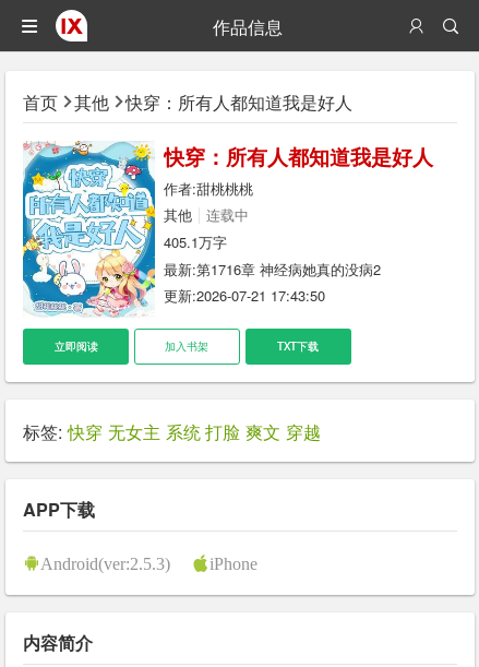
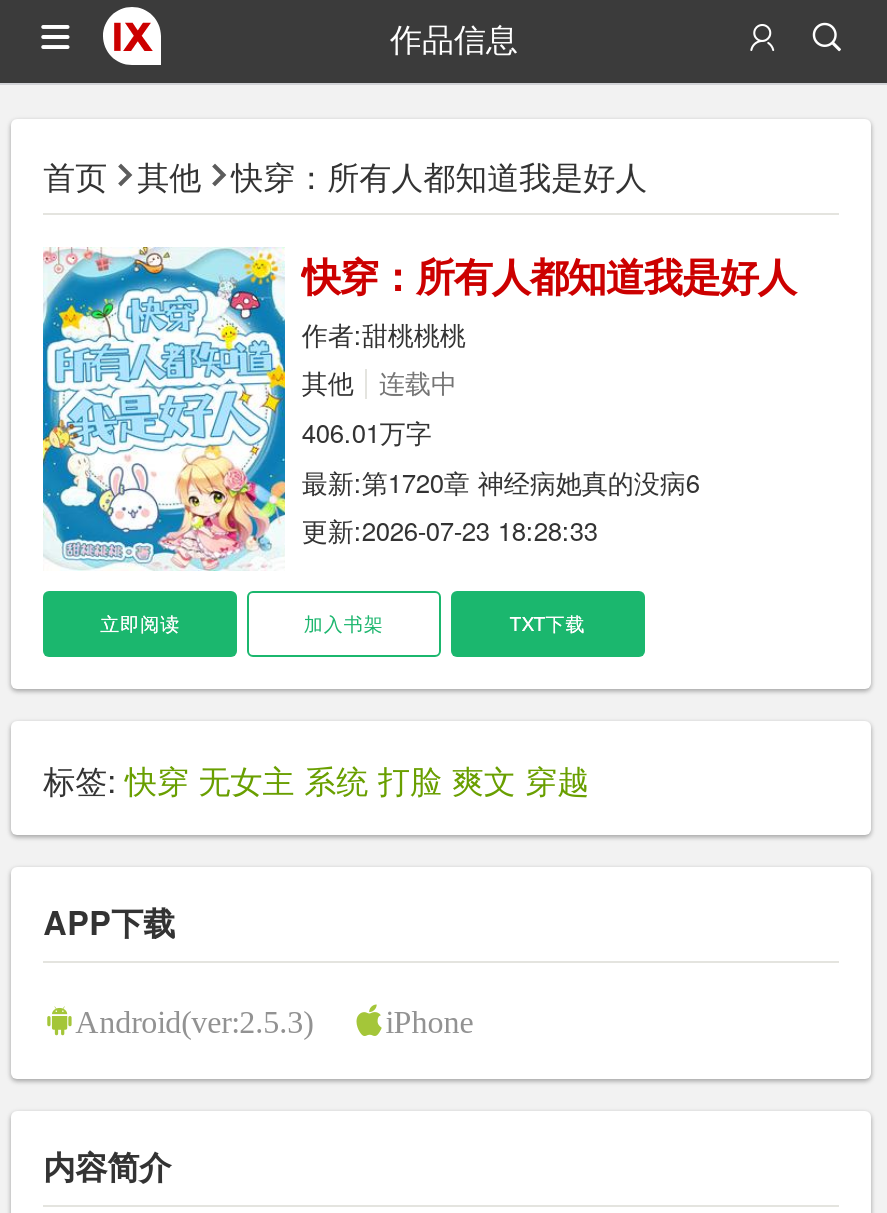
- 405.1万字
+ 406.01万字

- 最新:第1716章 神经病她真的没病2
+ 最新:第1720章 神经病她真的没病6

- 更新:2026-07-21 17:43:50
+ 更新:2026-07-23 18:28:33
